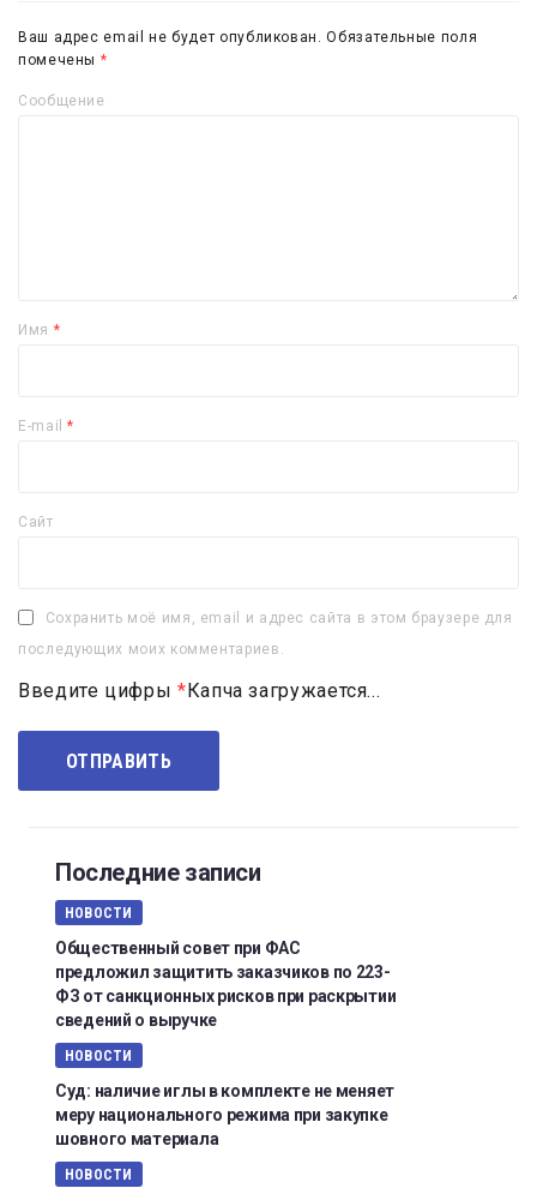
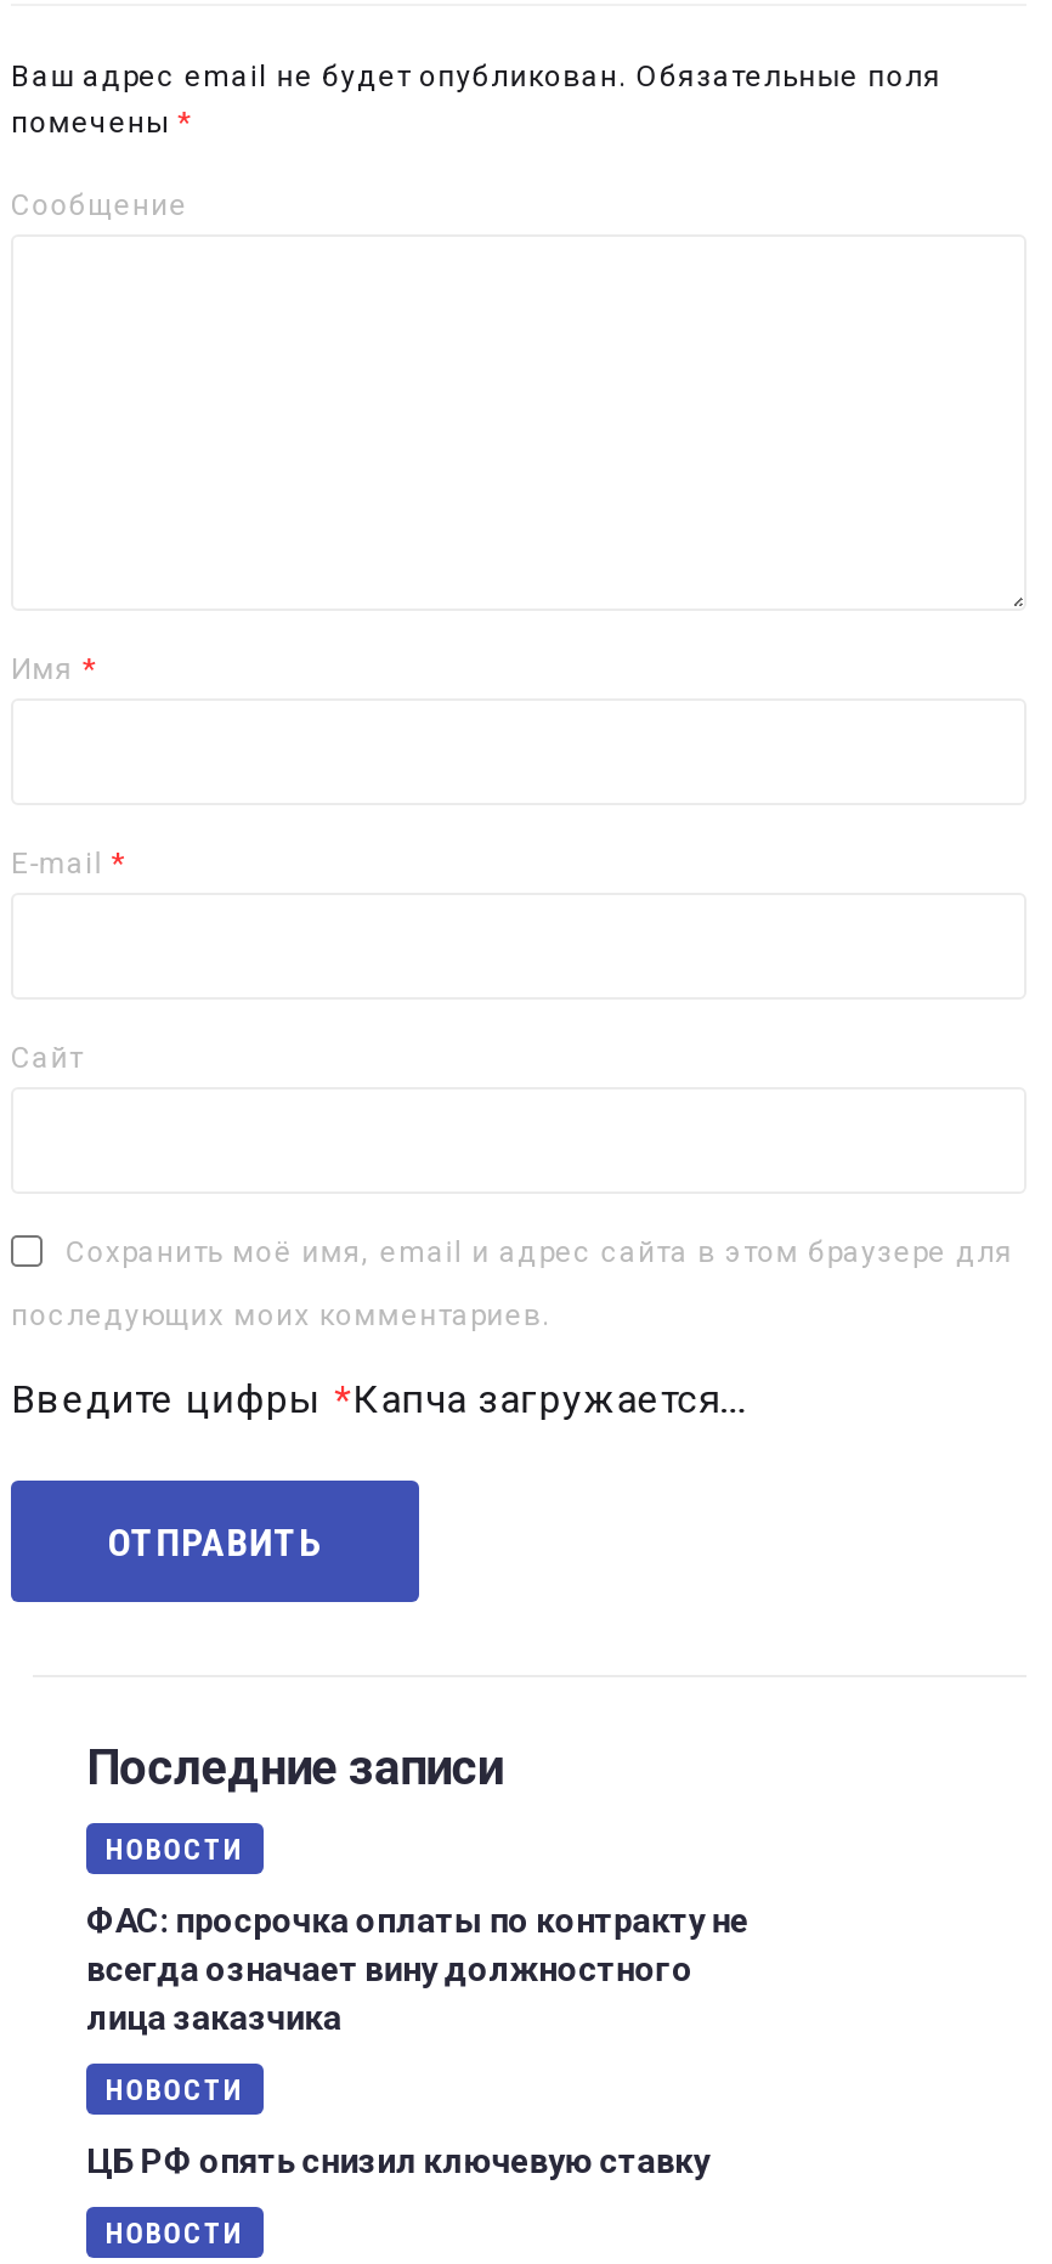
- Общественный совет при ФАС
- предложил защитить заказчиков по 223-
- ФЗ от санкционных рисков при раскрытии
- сведений о выручке
+ ФАС: просрочка оплаты по контракту не
+ всегда означает вину должностного
+ лица заказчика

- Суд: наличие иглы в комплекте не меняет
- меру национального режима при закупке
- шовного материала
+ ЦБ РФ опять снизил ключевую ставку
